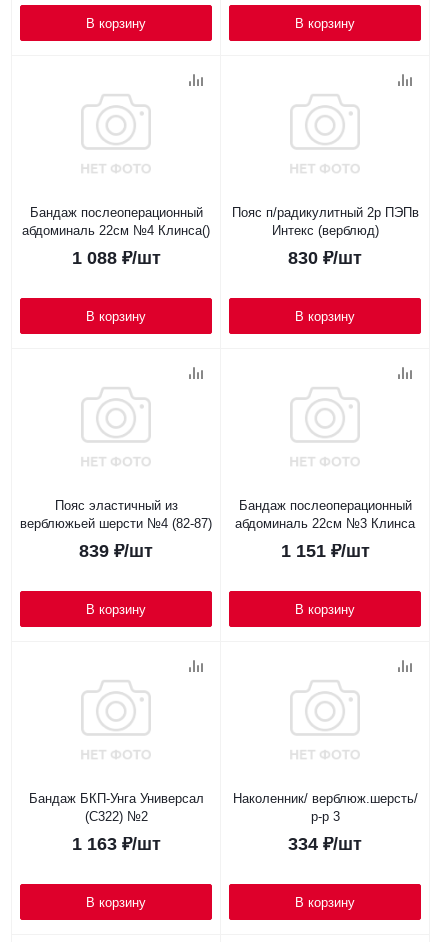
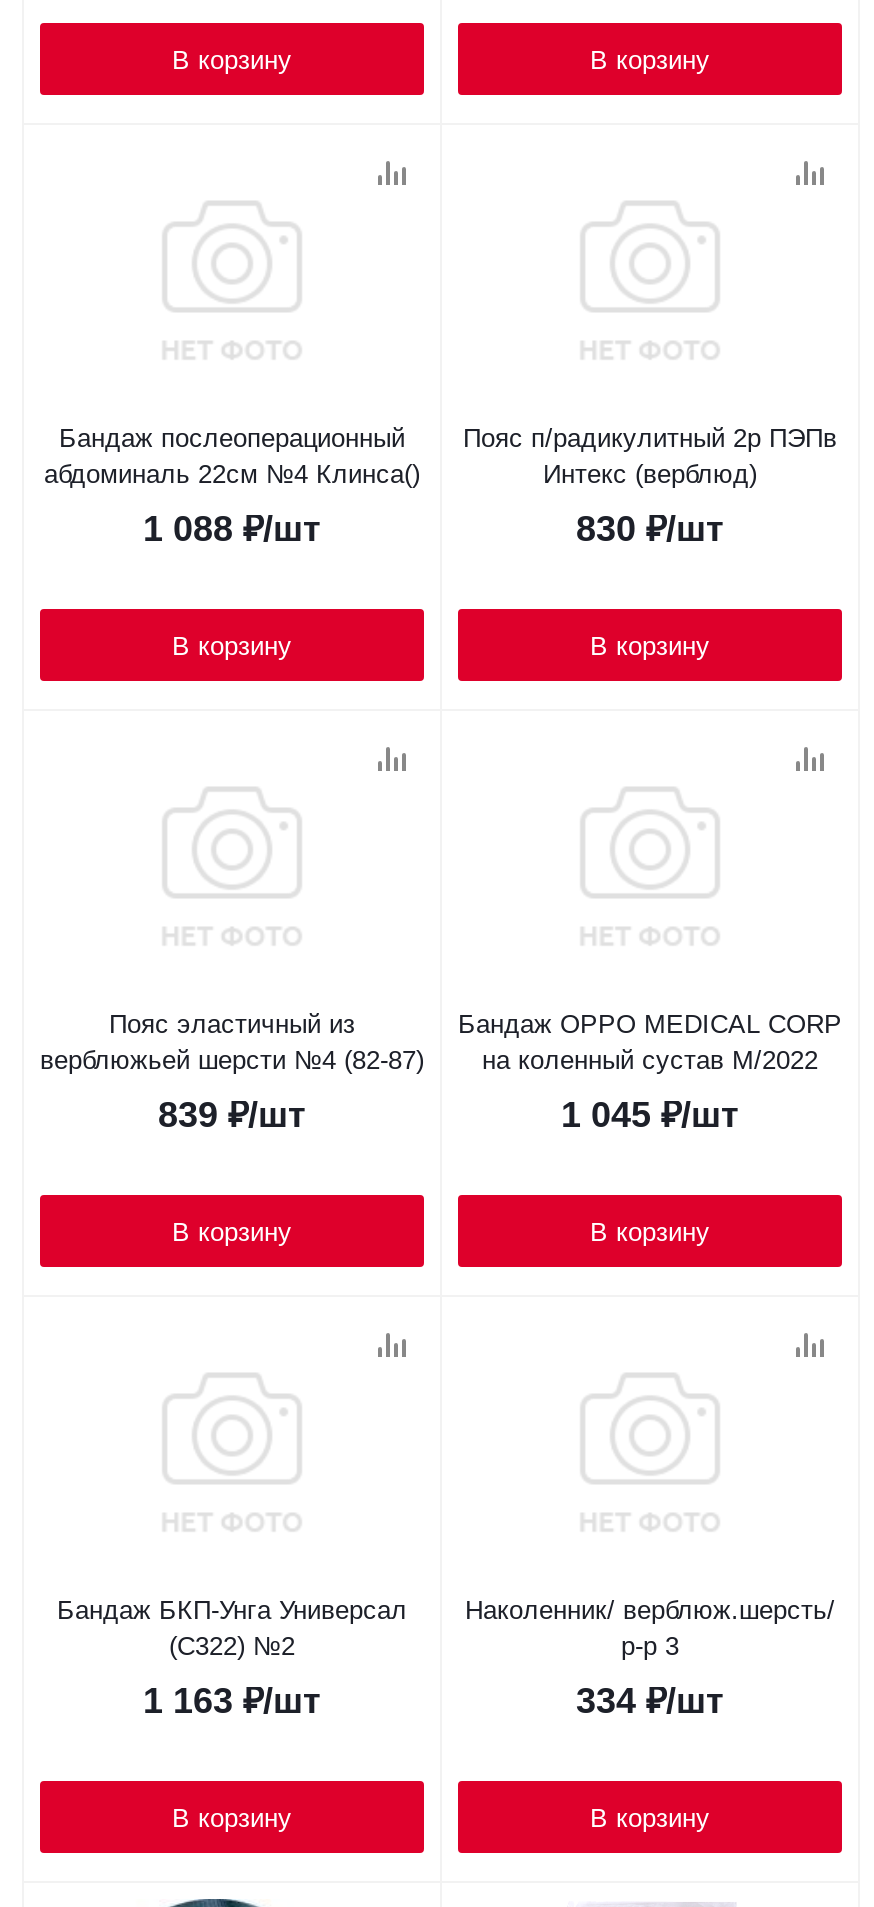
- Бандаж послеоперационный
- абдоминаль 22см №3 Клинса
+ Бандаж OPPO MEDICAL CORP
+ на коленный сустав М/2022

- 1 151 ₽/шт
+ 1 045 ₽/шт
